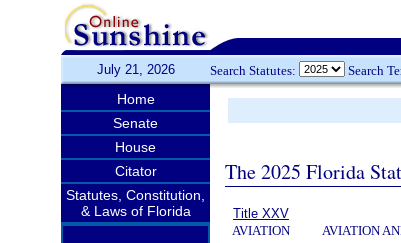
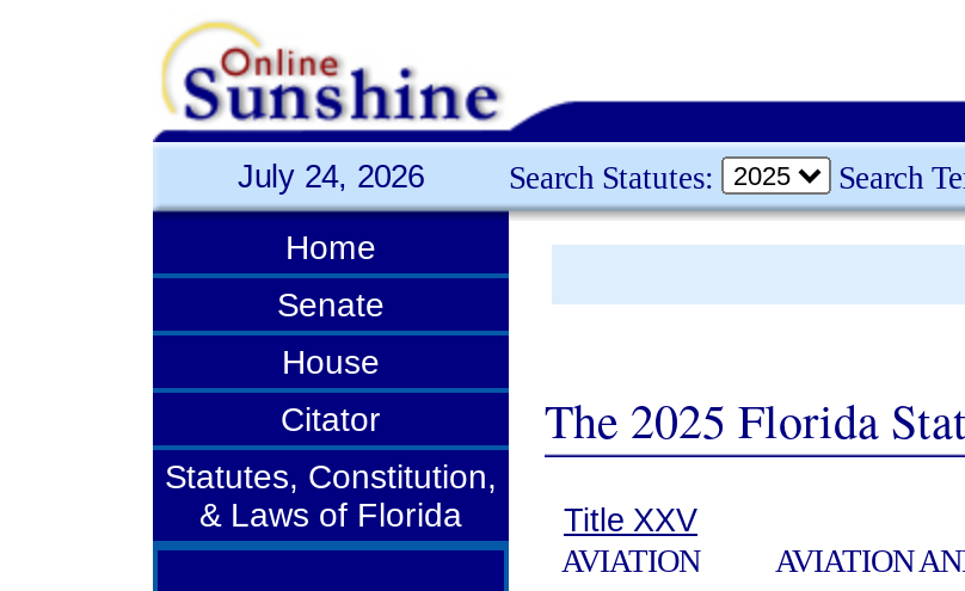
- July 21, 2026
+ July 24, 2026
